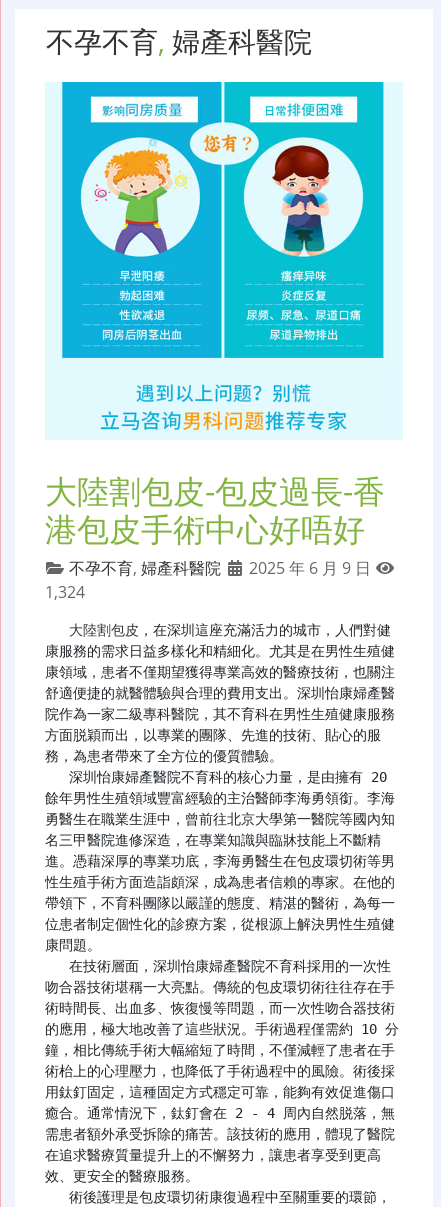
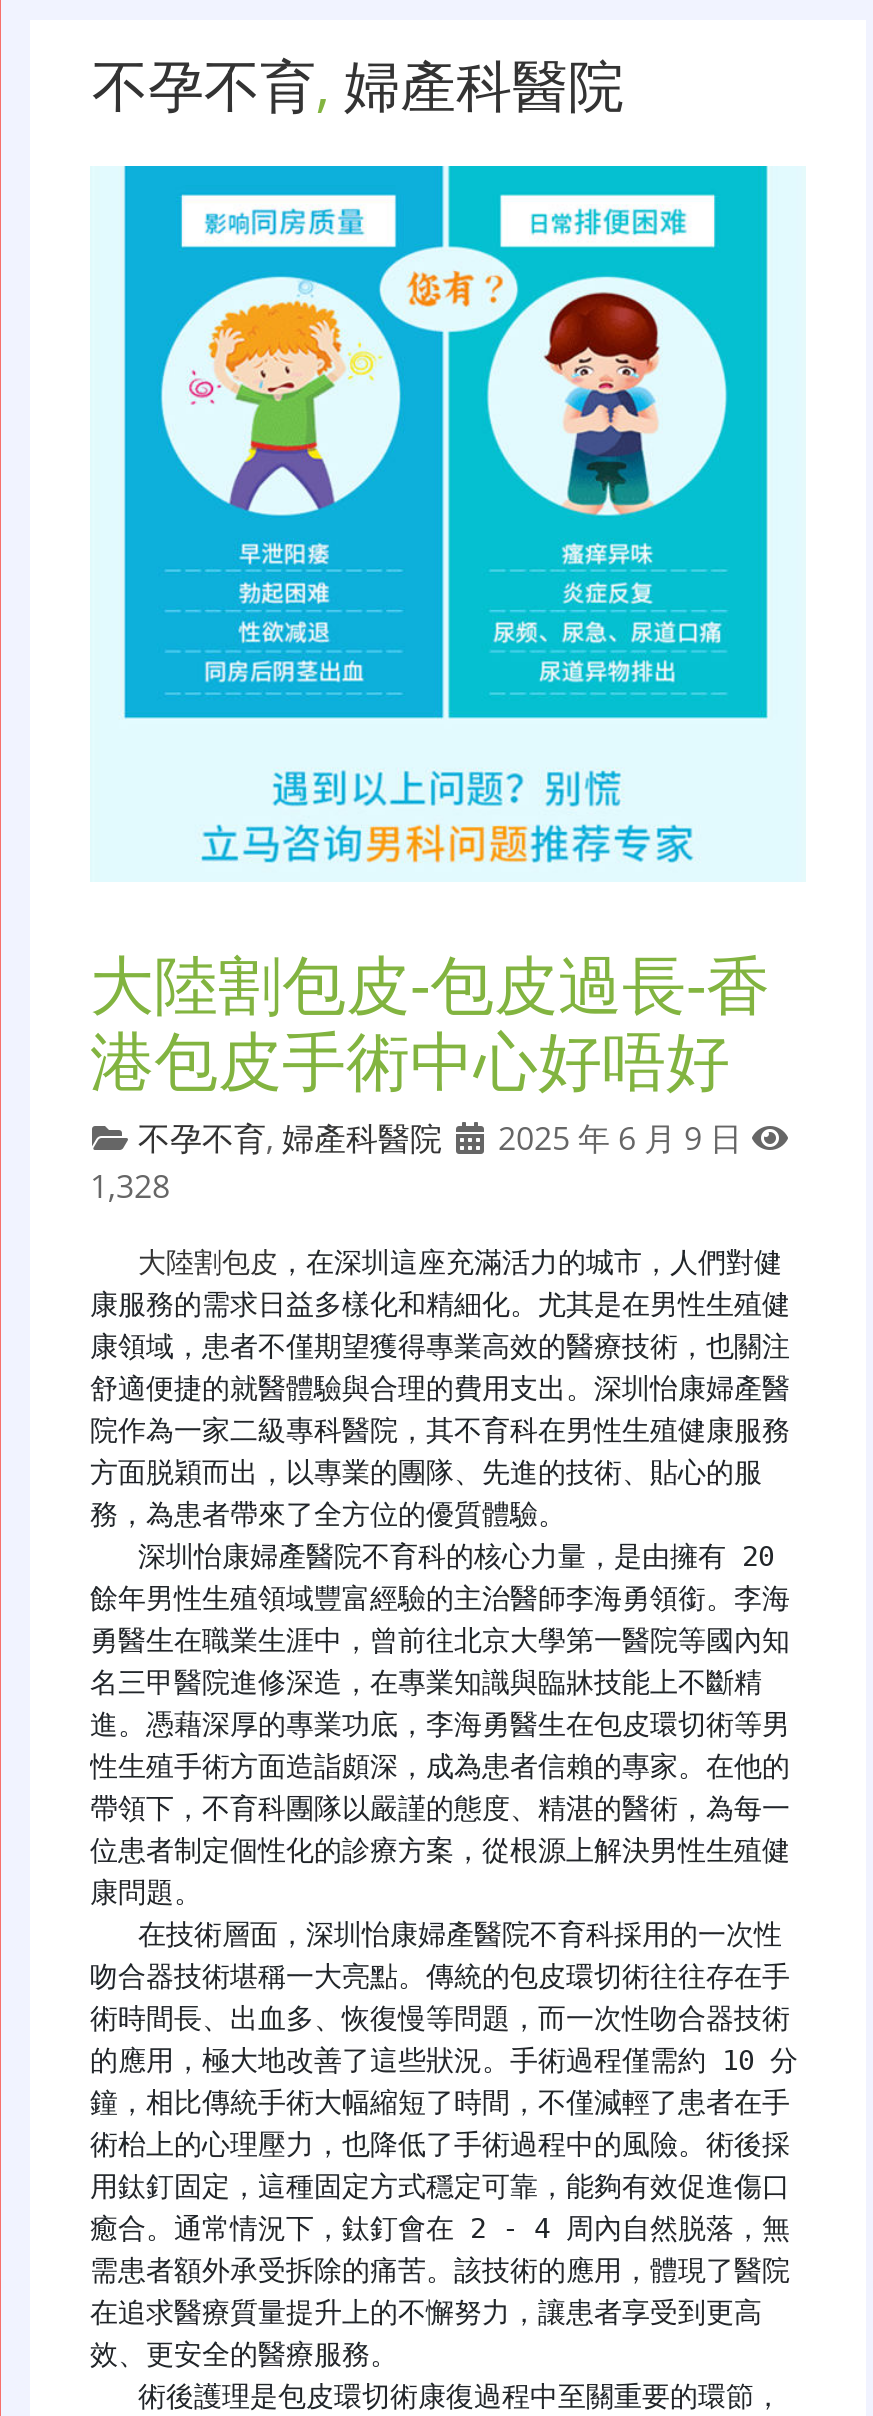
- 1,324
+ 1,328
